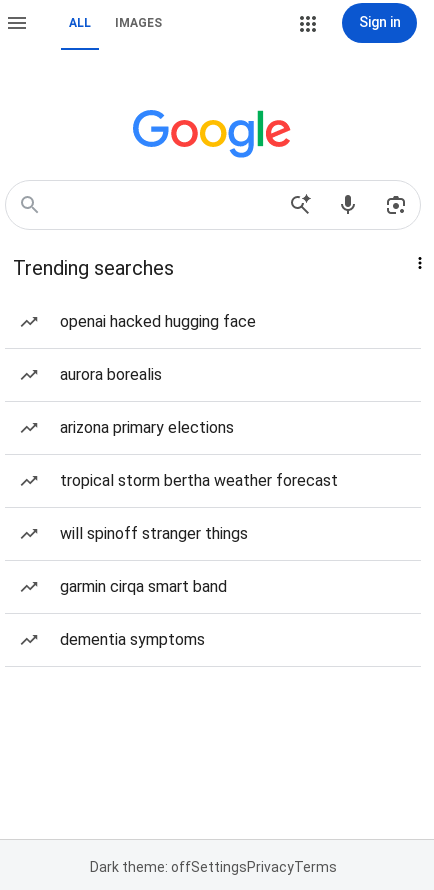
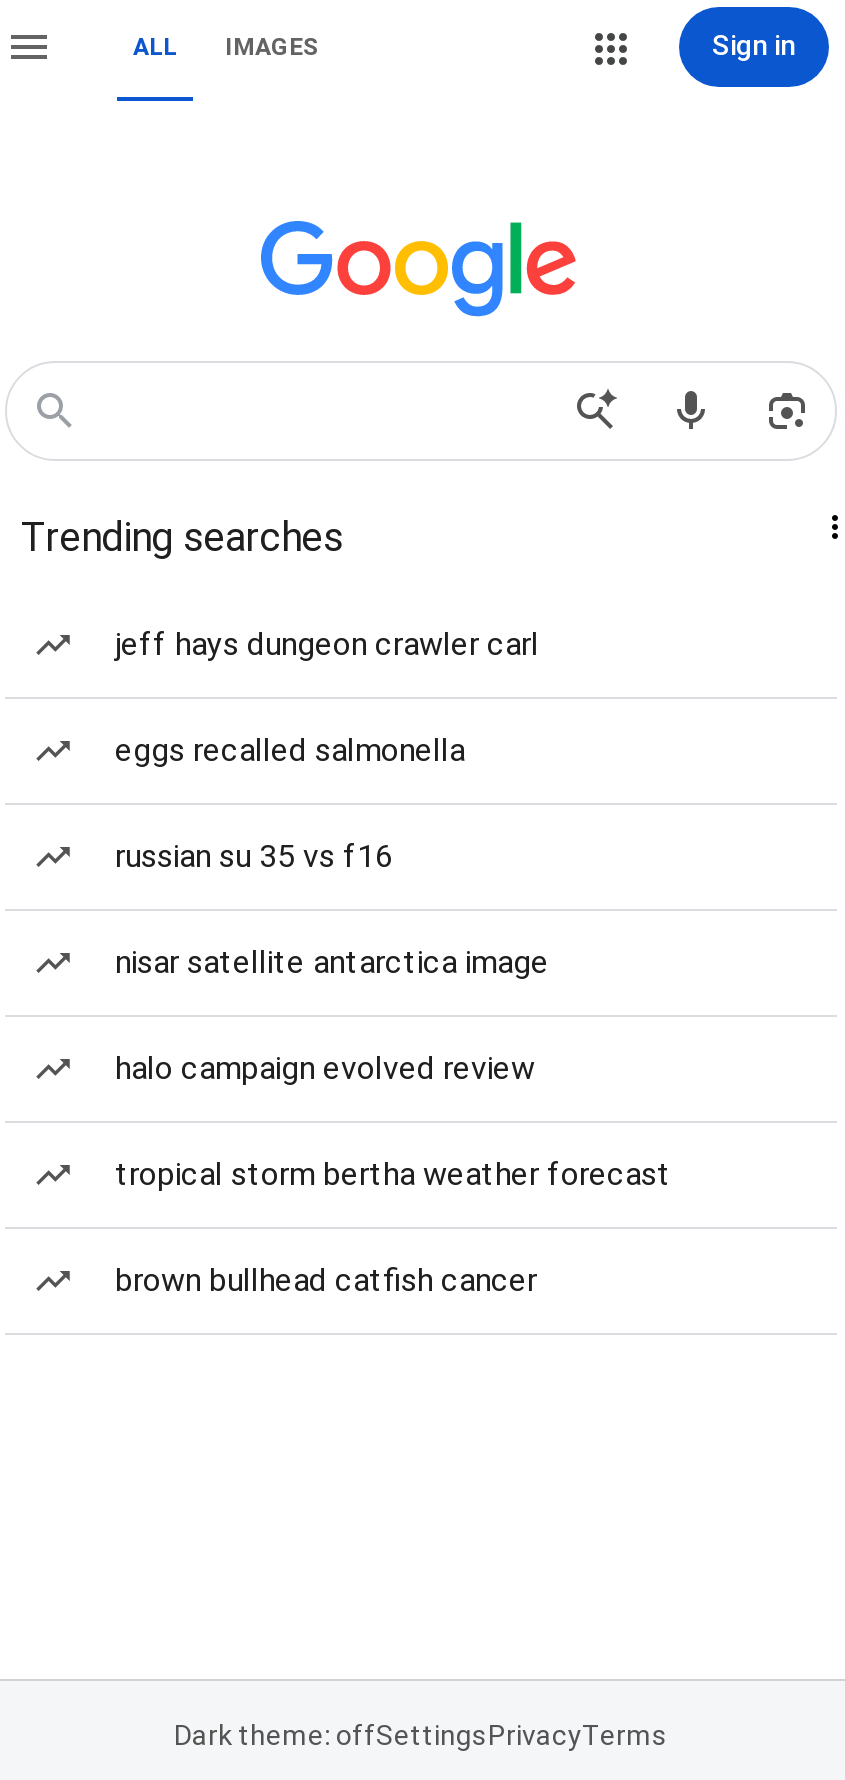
- openai hacked hugging face
- aurora borealis
- arizona primary elections
+ jeff hays dungeon crawler carl
+ eggs recalled salmonella
+ russian su 35 vs f16
+ nisar satellite antarctica image
+ halo campaign evolved review

moved down: tropical storm bertha weather forecast

- will spinoff stranger things
- garmin cirqa smart band
- dementia symptoms
+ brown bullhead catfish cancer
